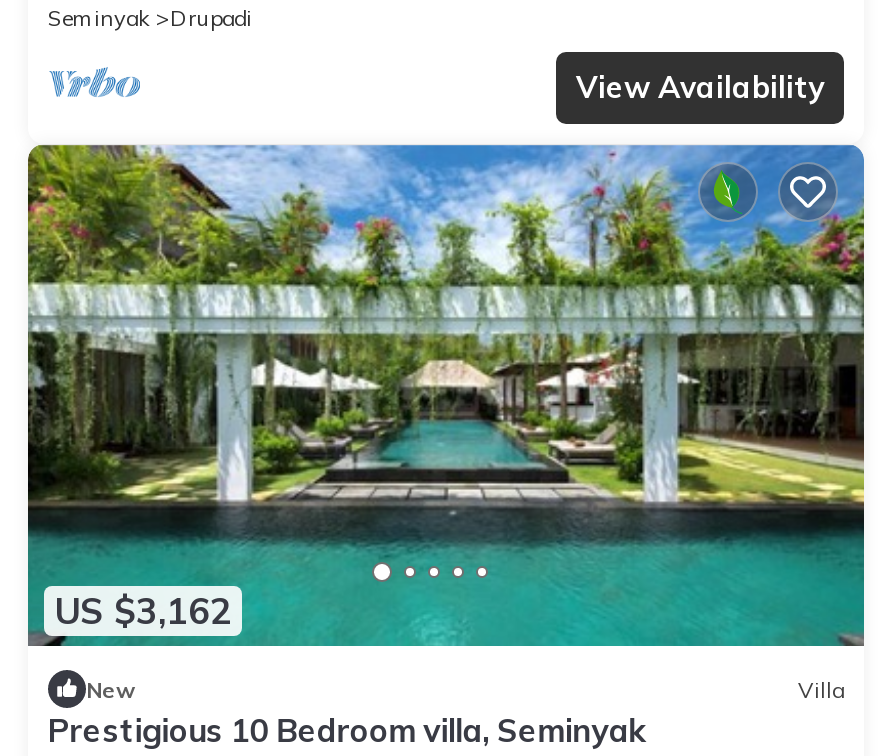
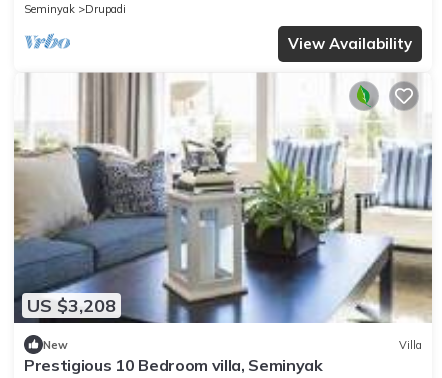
- [image]
- US $3,162
+ [image]
+ US $3,208
